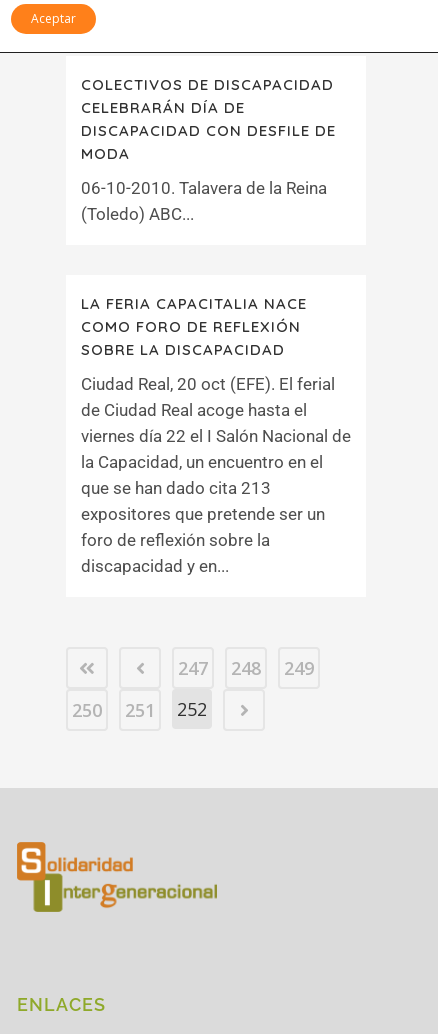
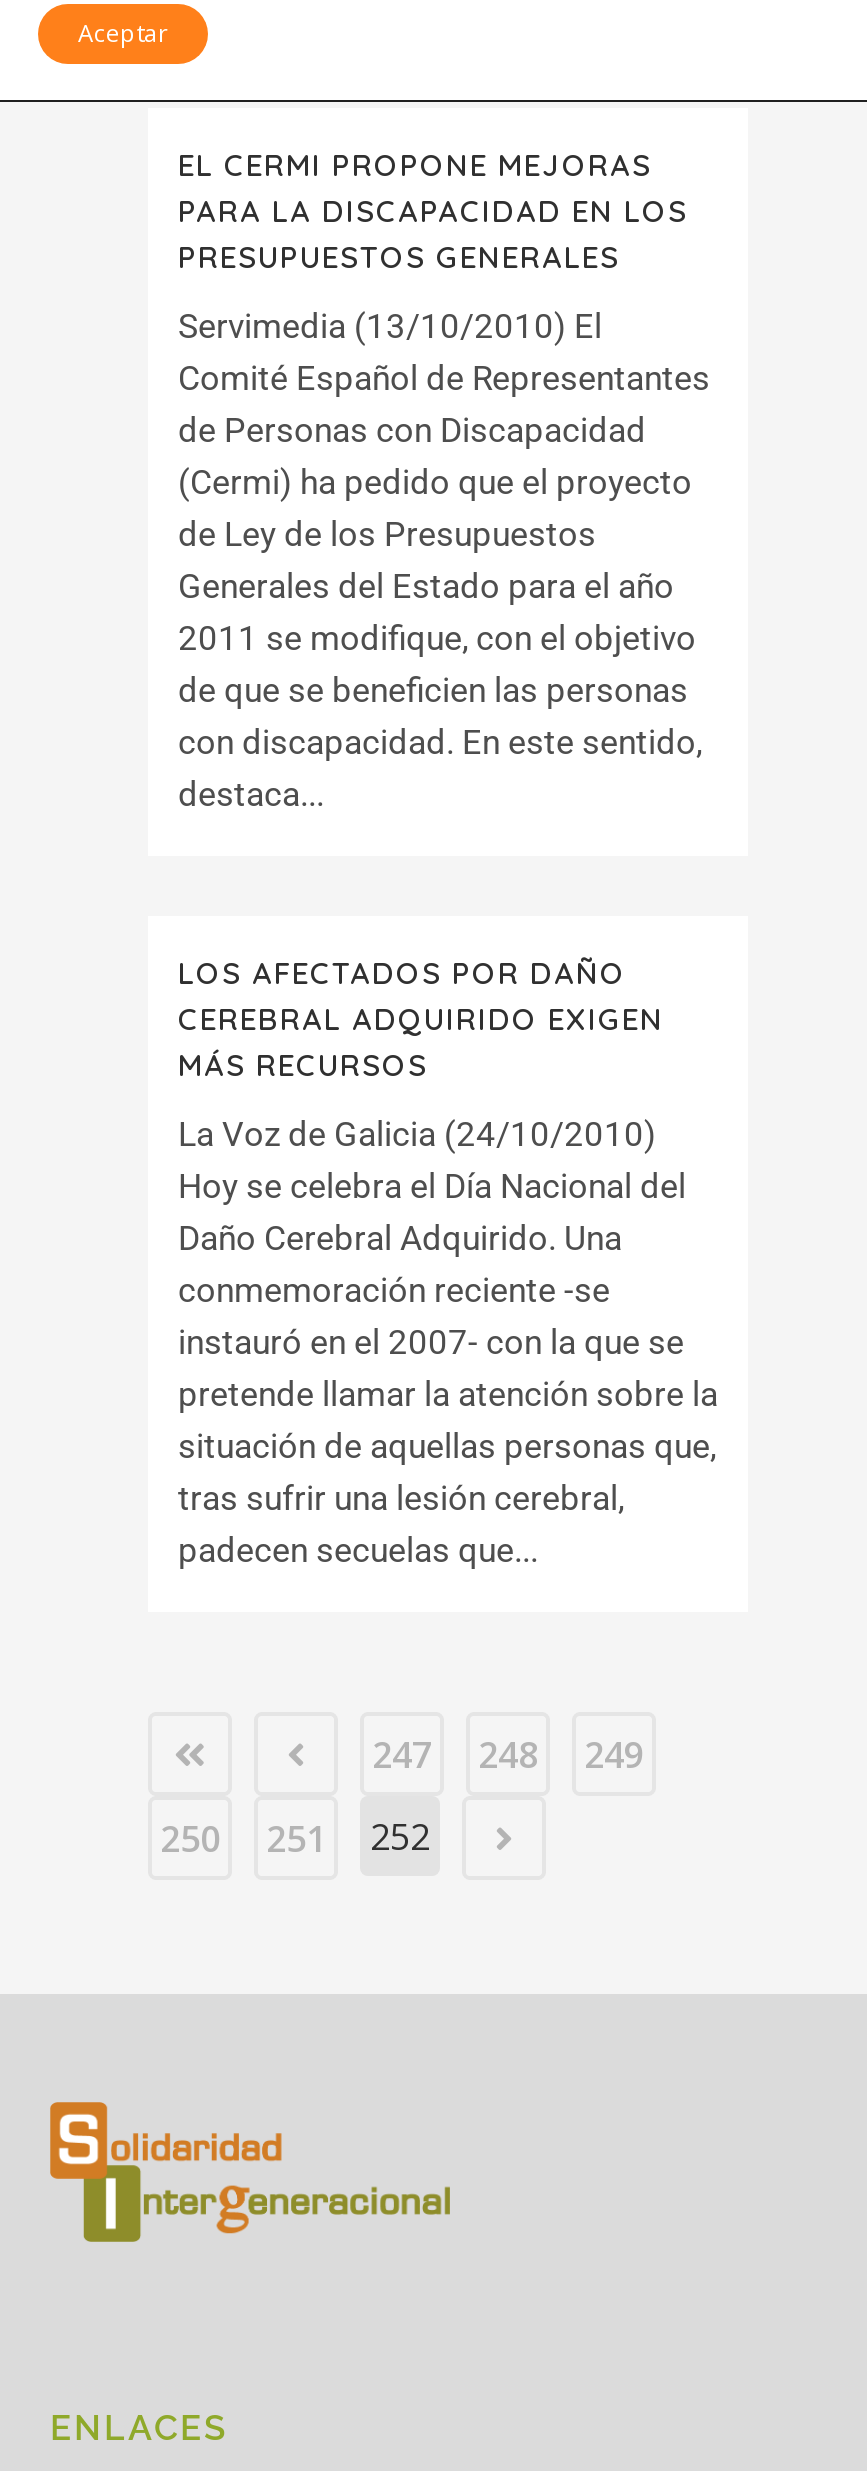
- COLECTIVOS DE DISCAPACIDAD
- CELEBRARÁN DÍA DE
- DISCAPACIDAD CON DESFILE DE
- MODA
+ EL CERMI PROPONE MEJORAS
+ PARA LA DISCAPACIDAD EN LOS
+ PRESUPUESTOS GENERALES

- 06-10-2010. Talavera de la Reina
- (Toledo) ABC...
+ Servimedia (13/10/2010) El
+ Comité Español de Representantes
+ de Personas con Discapacidad
+ (Cermi) ha pedido que el proyecto
+ de Ley de los Presupuestos
+ Generales del Estado para el año
+ 2011 se modifique, con el objetivo
+ de que se beneficien las personas
+ con discapacidad. En este sentido,
+ destaca...

- LA FERIA CAPACITALIA NACE
- COMO FORO DE REFLEXIÓN
- SOBRE LA DISCAPACIDAD
+ LOS AFECTADOS POR DAÑO
+ CEREBRAL ADQUIRIDO EXIGEN
+ MÁS RECURSOS

- Ciudad Real, 20 oct (EFE). El ferial
- de Ciudad Real acoge hasta el
- viernes día 22 el I Salón Nacional de
- la Capacidad, un encuentro en el
- que se han dado cita 213
- expositores que pretende ser un
- foro de reflexión sobre la
- discapacidad y en...
+ La Voz de Galicia (24/10/2010)
+ Hoy se celebra el Día Nacional del
+ Daño Cerebral Adquirido. Una
+ conmemoración reciente -se
+ instauró en el 2007- con la que se
+ pretende llamar la atención sobre la
+ situación de aquellas personas que,
+ tras sufrir una lesión cerebral,
+ padecen secuelas que...
